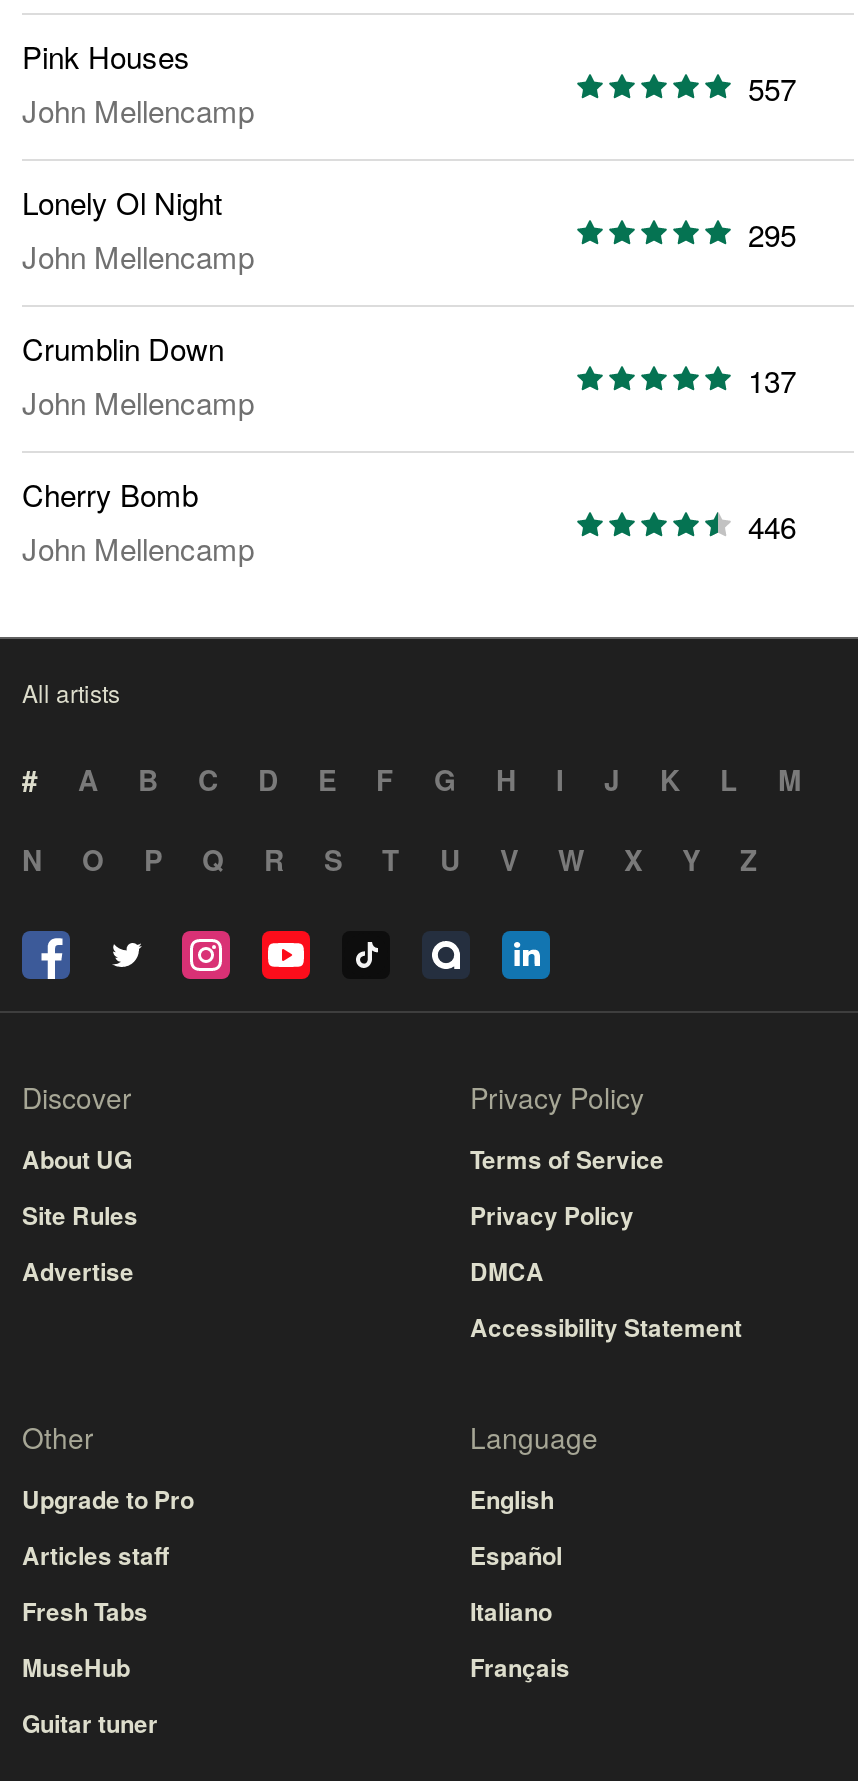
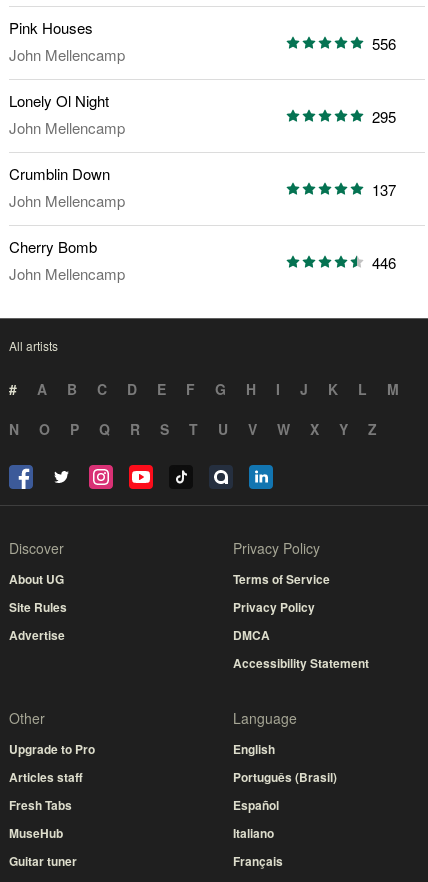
- 557
+ 556

moved down: Español | Italiano | Français

+ Português (Brasil)
